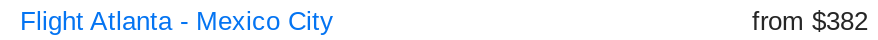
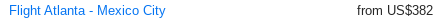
- from $382
+ from US$382
